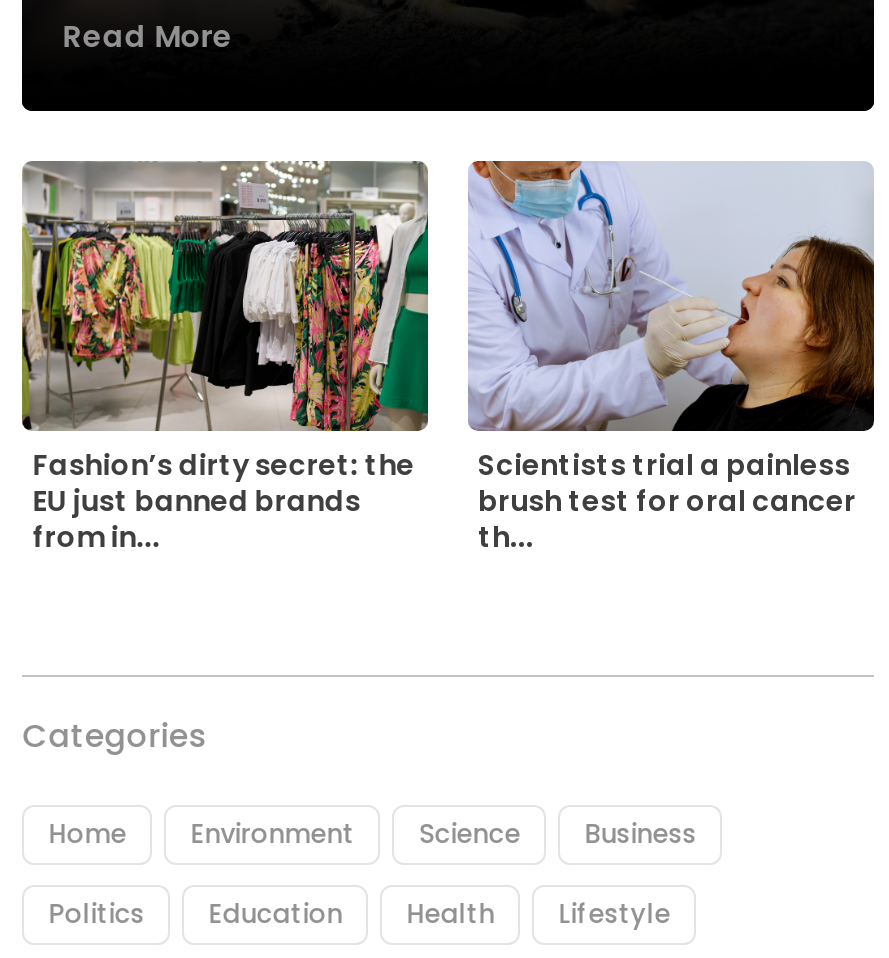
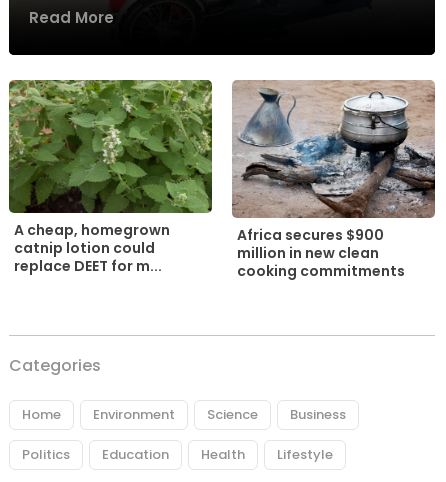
- [image]
- Fashion’s dirty secret: the
- EU just banned brands
- from in...
+ [image]
+ A cheap, homegrown
+ catnip lotion could
+ replace DEET for m...

- [image]
- Scientists trial a painless
- brush test for oral cancer
- th...
+ [image]
+ Africa secures $900
+ million in new clean
+ cooking commitments
